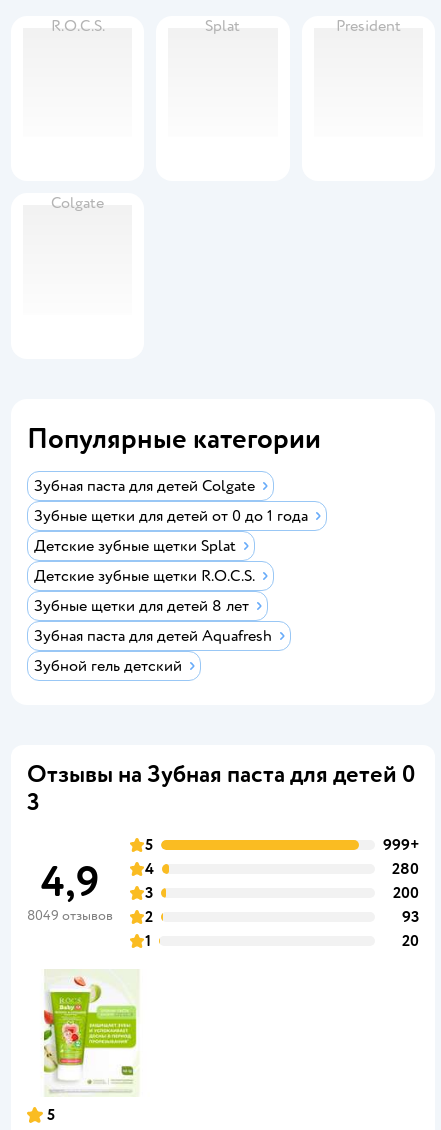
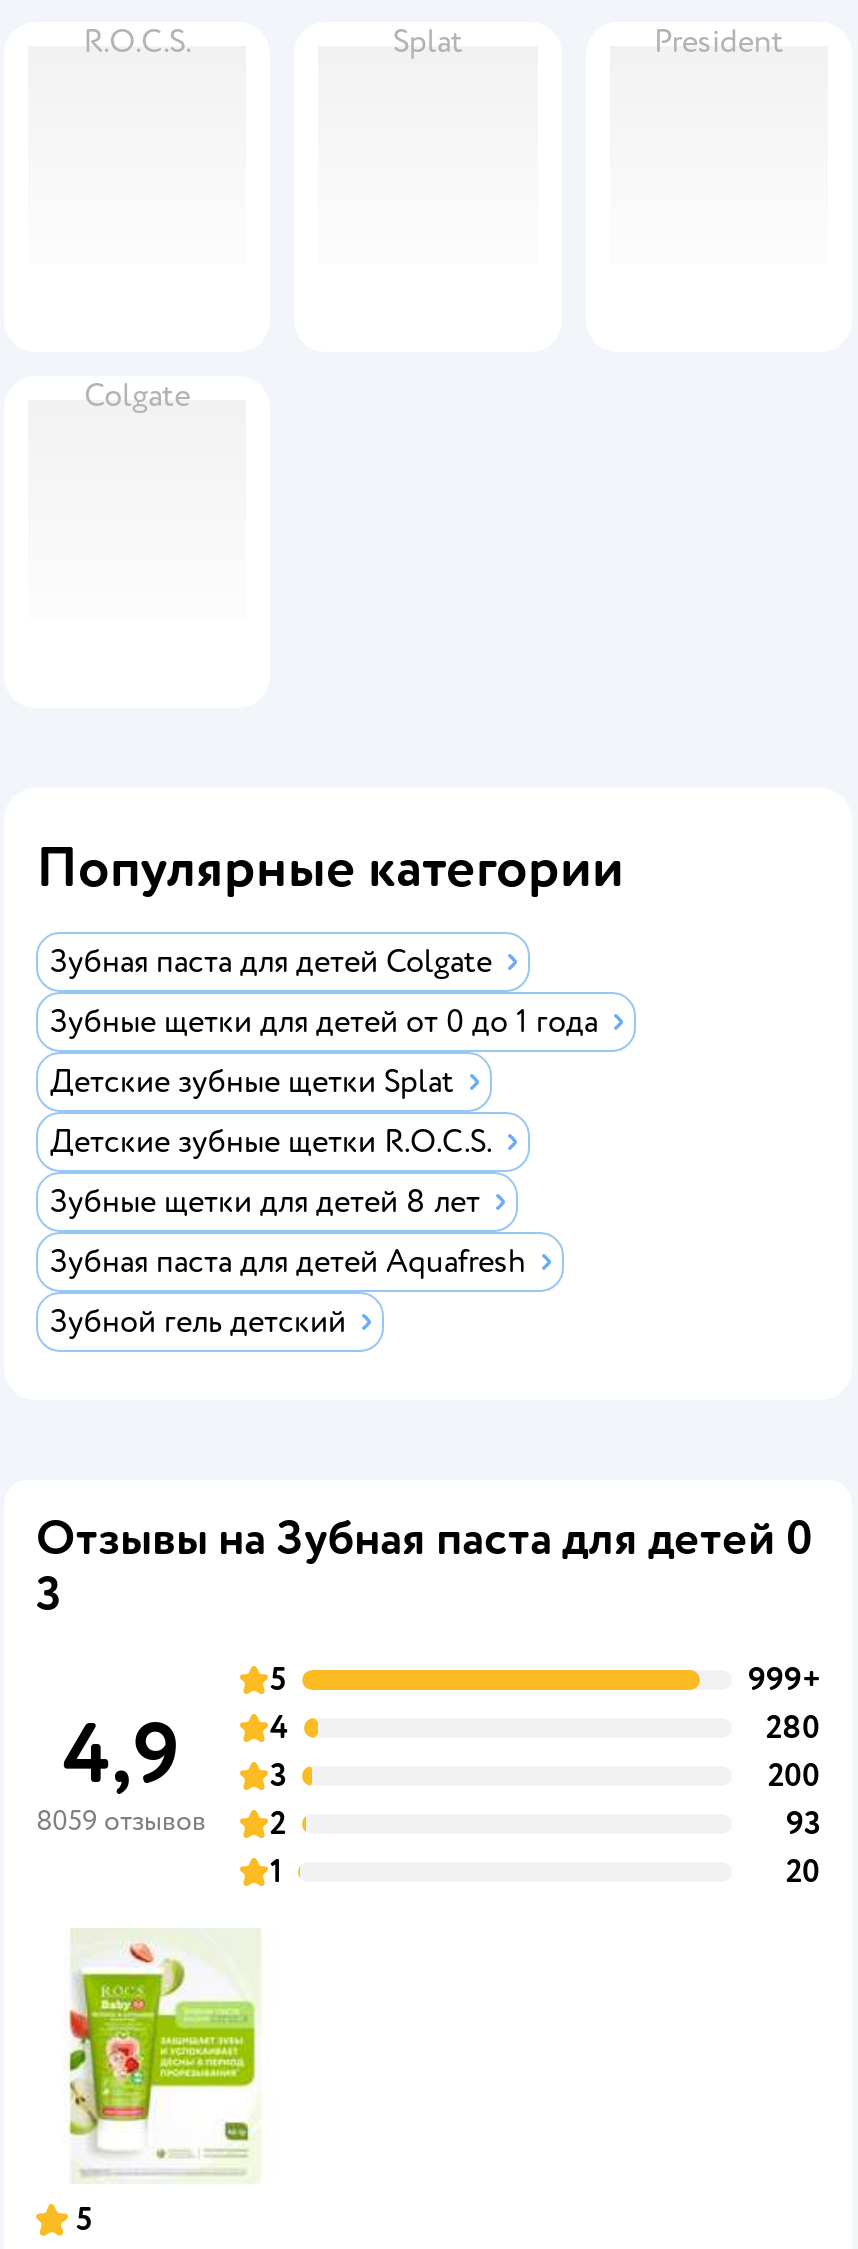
- 8049 отзывов 2
+ 8059 отзывов 2
